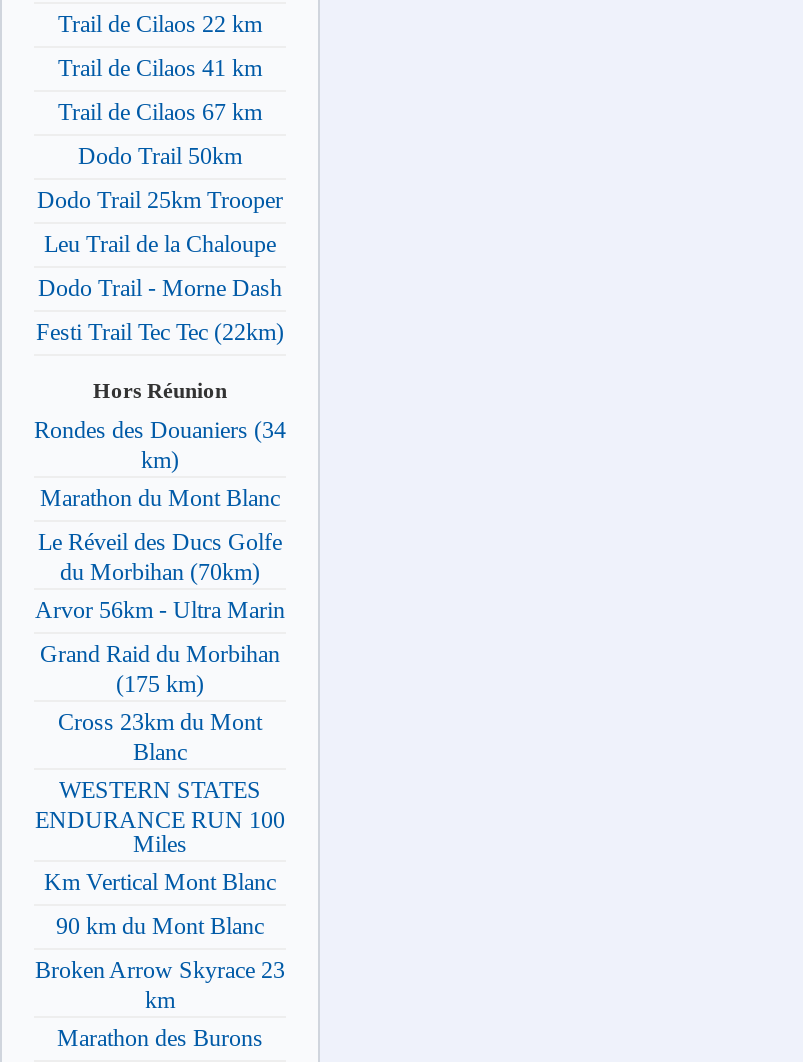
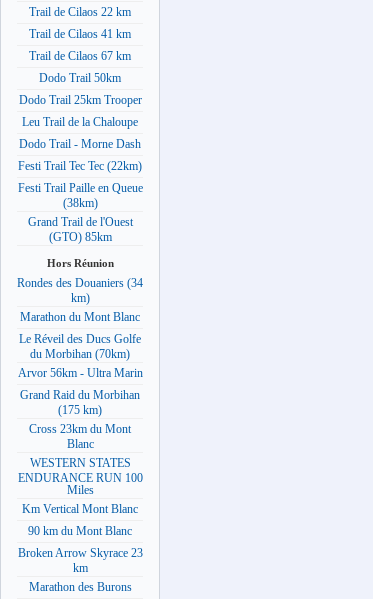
+ Festi Trail Paille en Queue
+ (38km)
+ Grand Trail de l'Ouest
+ (GTO) 85km
